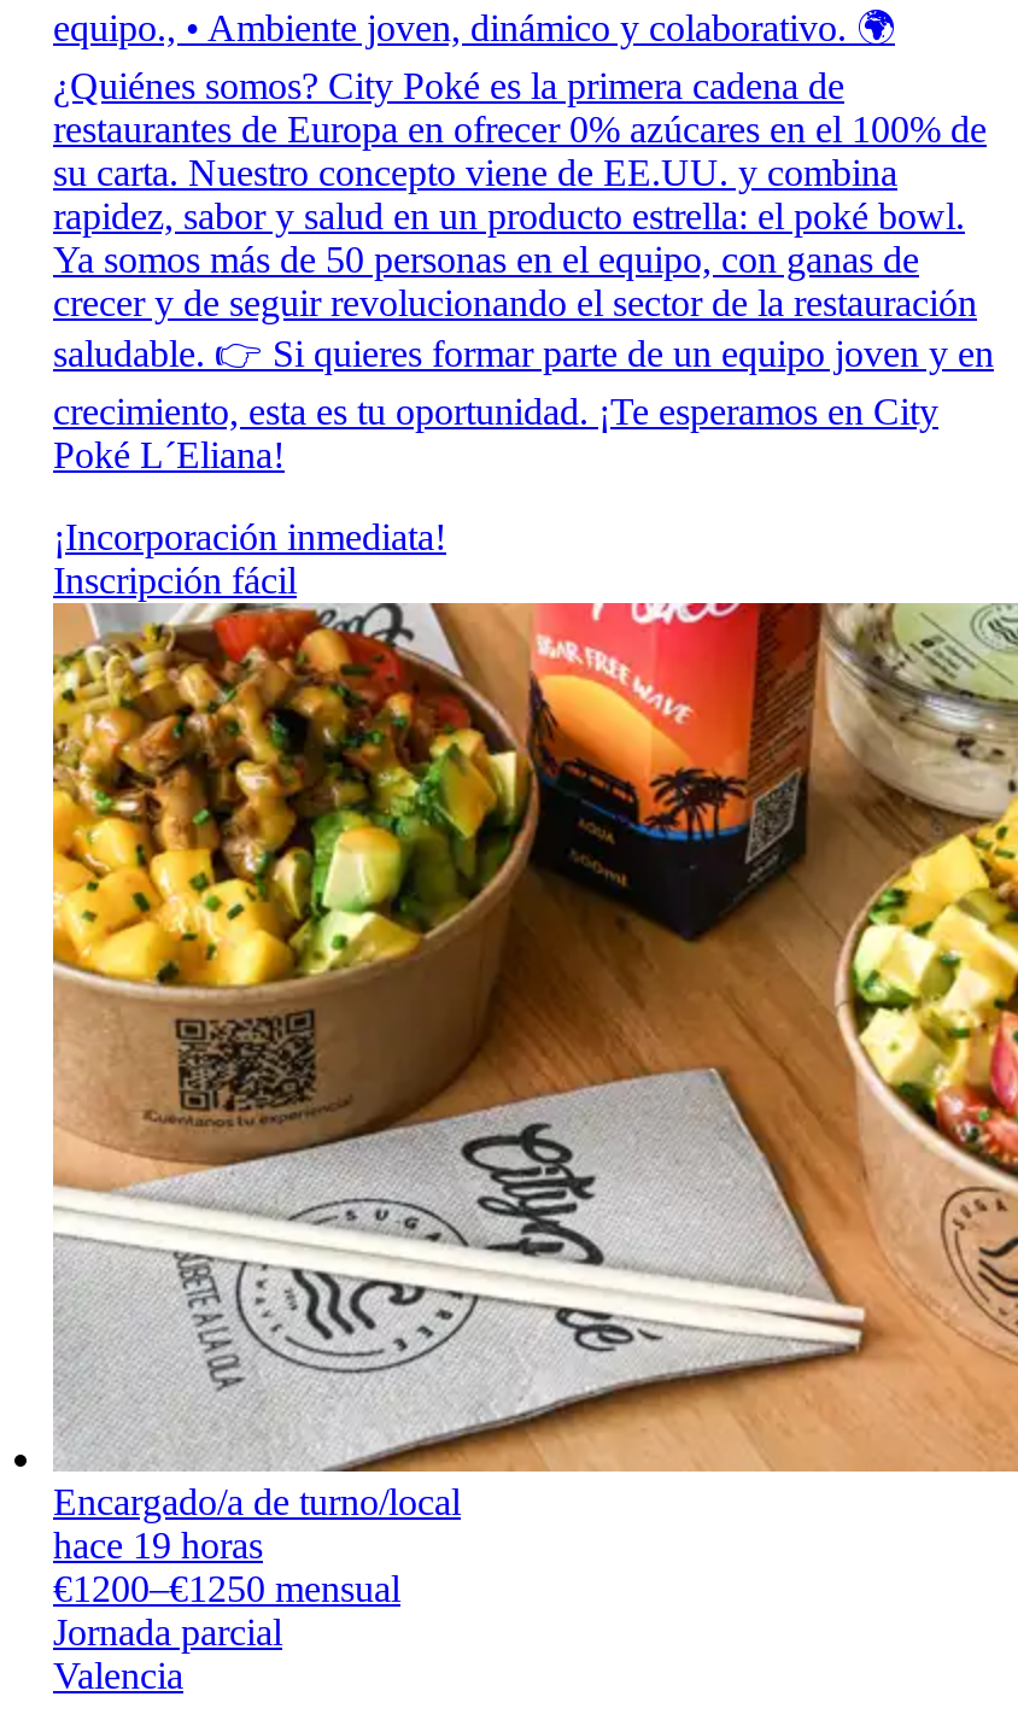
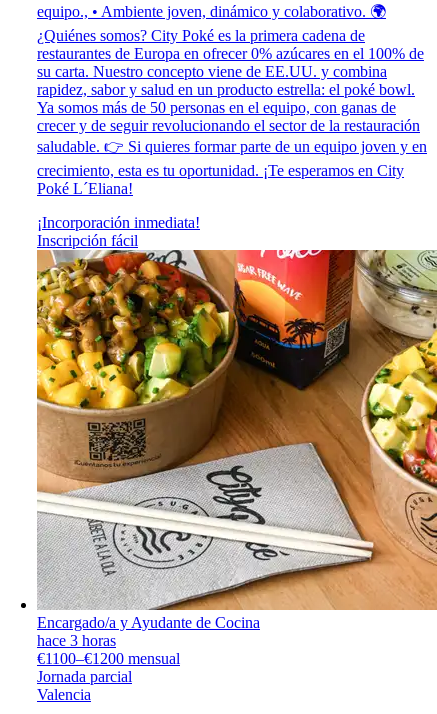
- Encargado/a de turno/local
- hace 19 horas
- €1200–€1250 mensual
+ Encargado/a y Ayudante de Cocina
+ hace 3 horas
+ €1100–€1200 mensual
